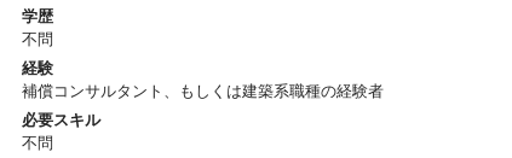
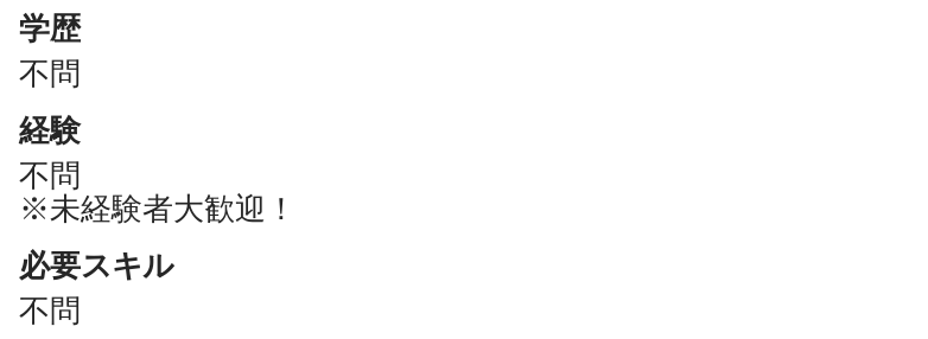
- 補償コンサルタント、もしくは建築系職種の経験者
+ 不問
+ ※未経験者大歓迎！
